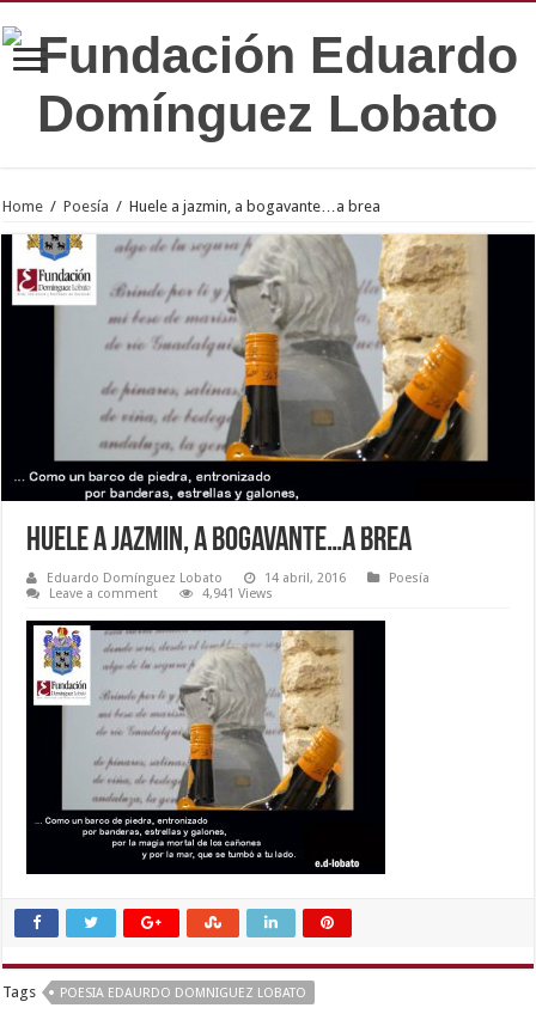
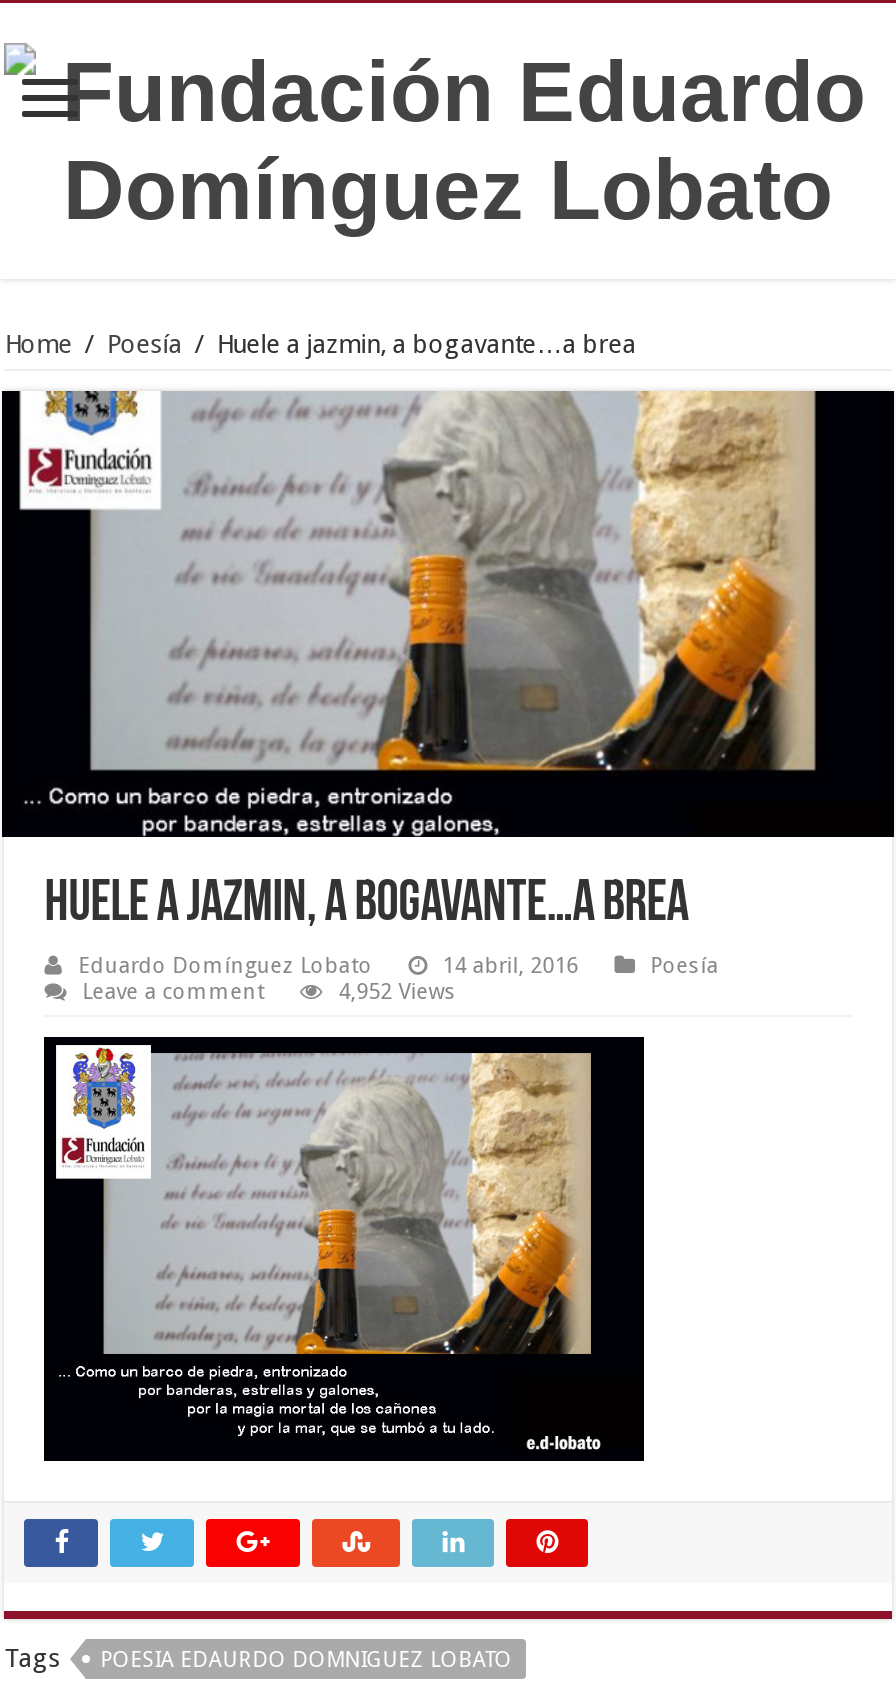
- 4,941 Views
+ 4,952 Views
